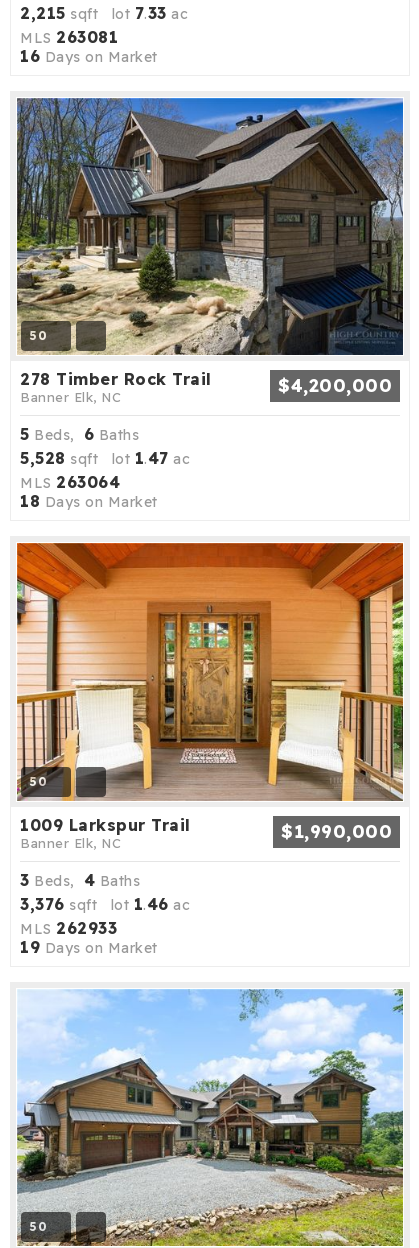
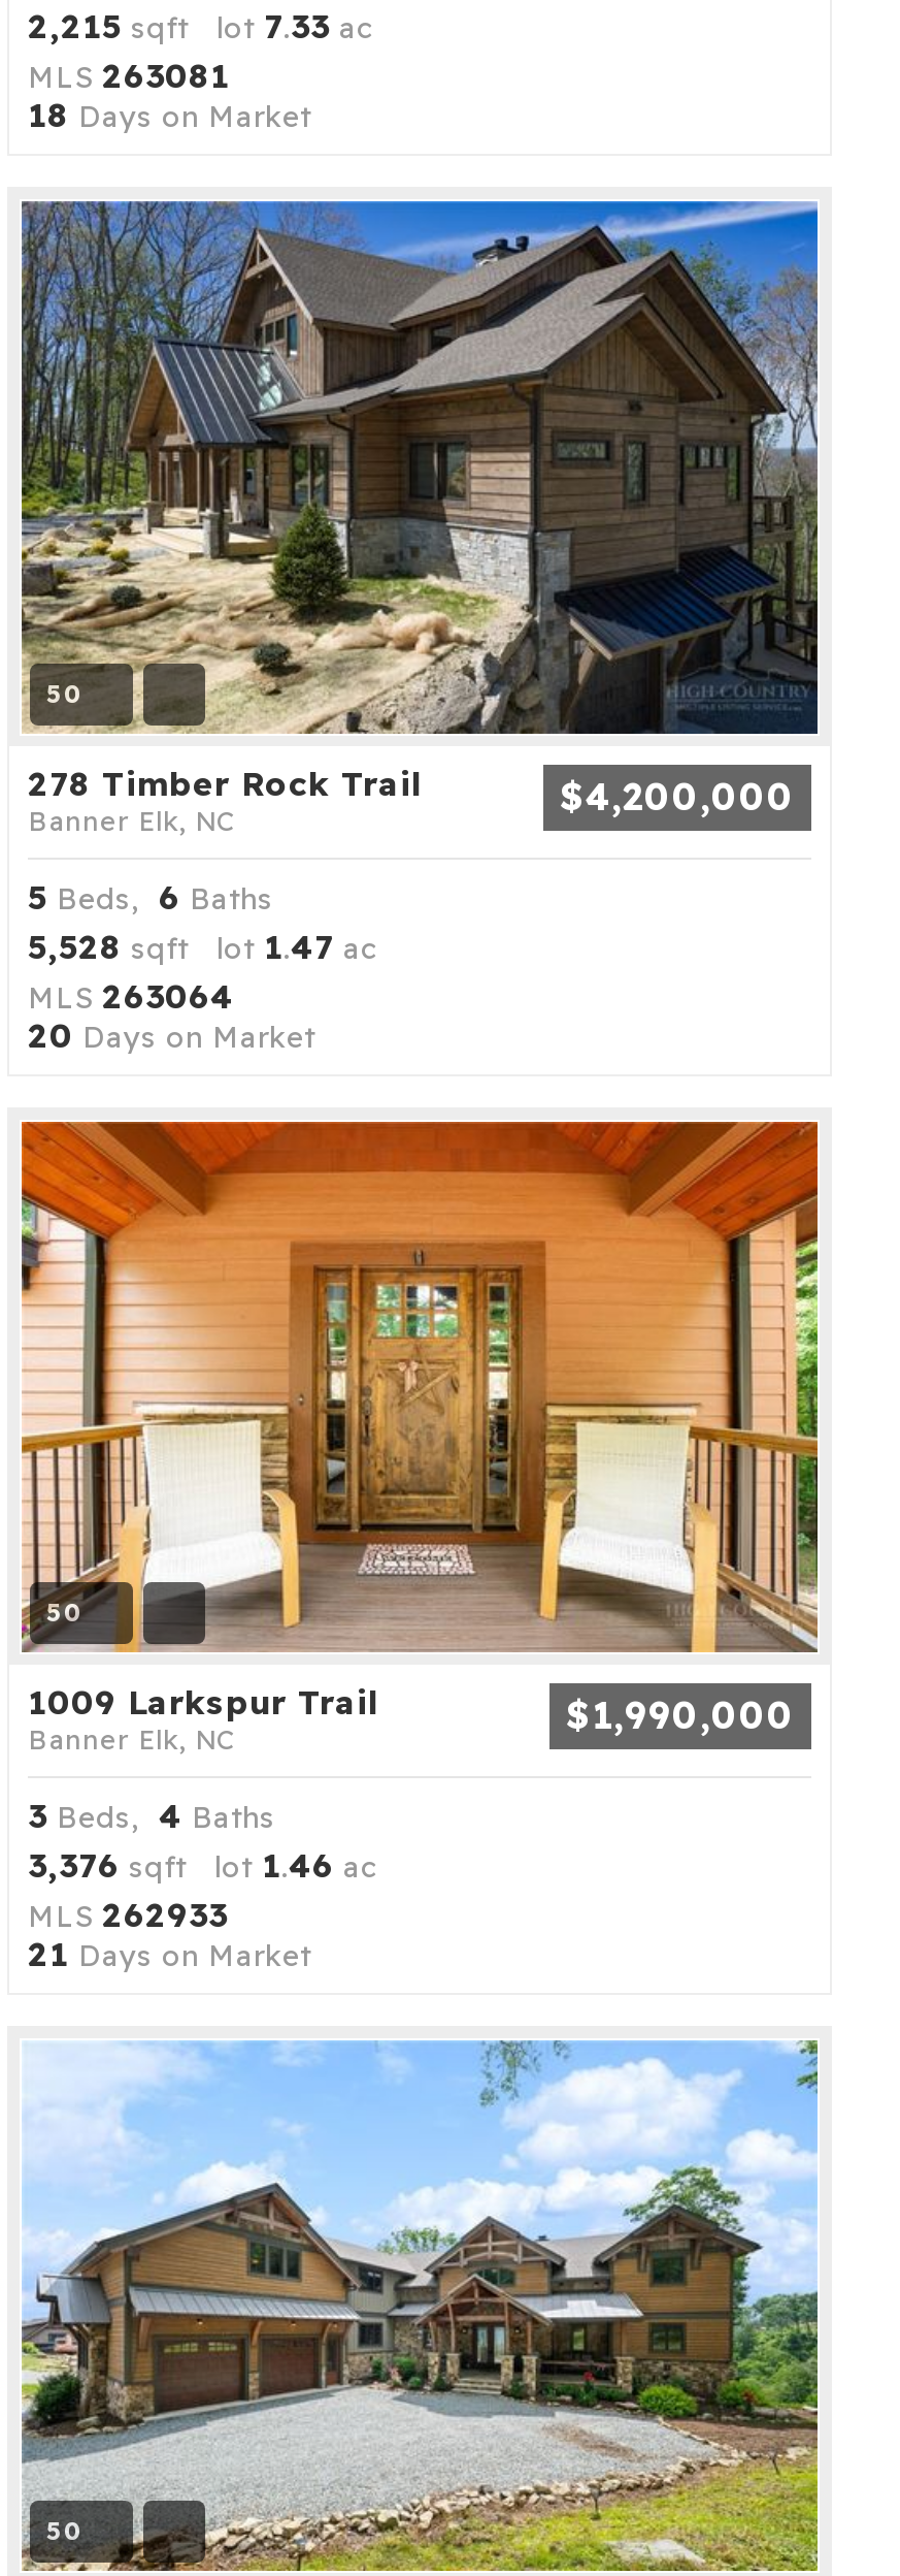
- 16 Days on Market

moved up: 18 Days on Market

+ 20 Days on Market

- 19 Days on Market
+ 21 Days on Market
